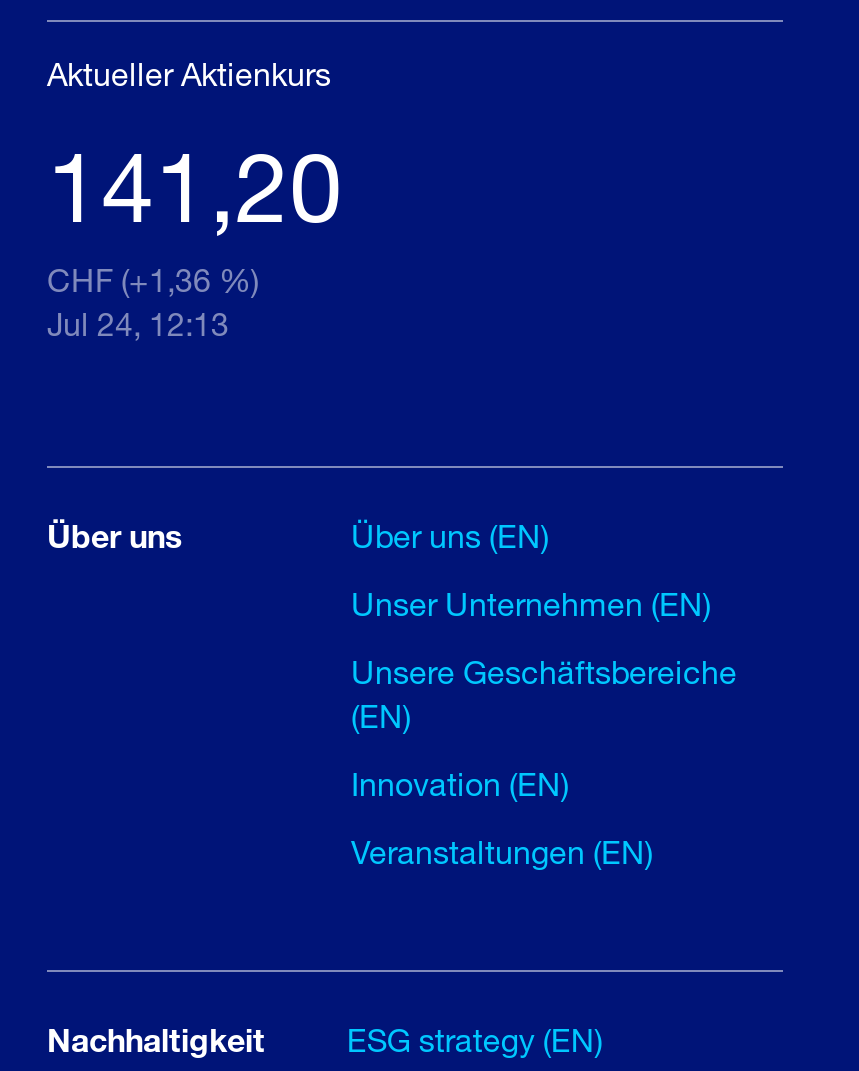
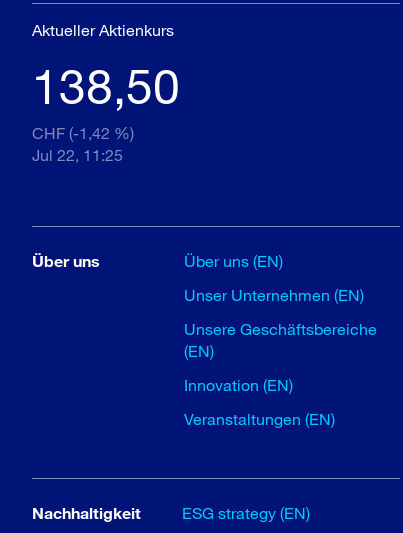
- 141,20
+ 138,50

- CHF (+1,36 %)
+ CHF (-1,42 %)

- Jul 24, 12:13
+ Jul 22, 11:25
